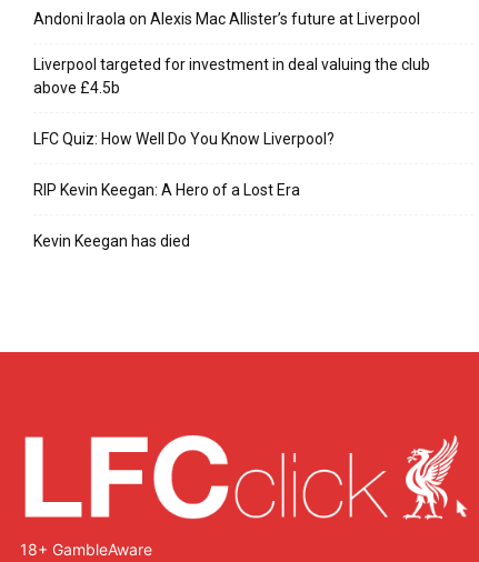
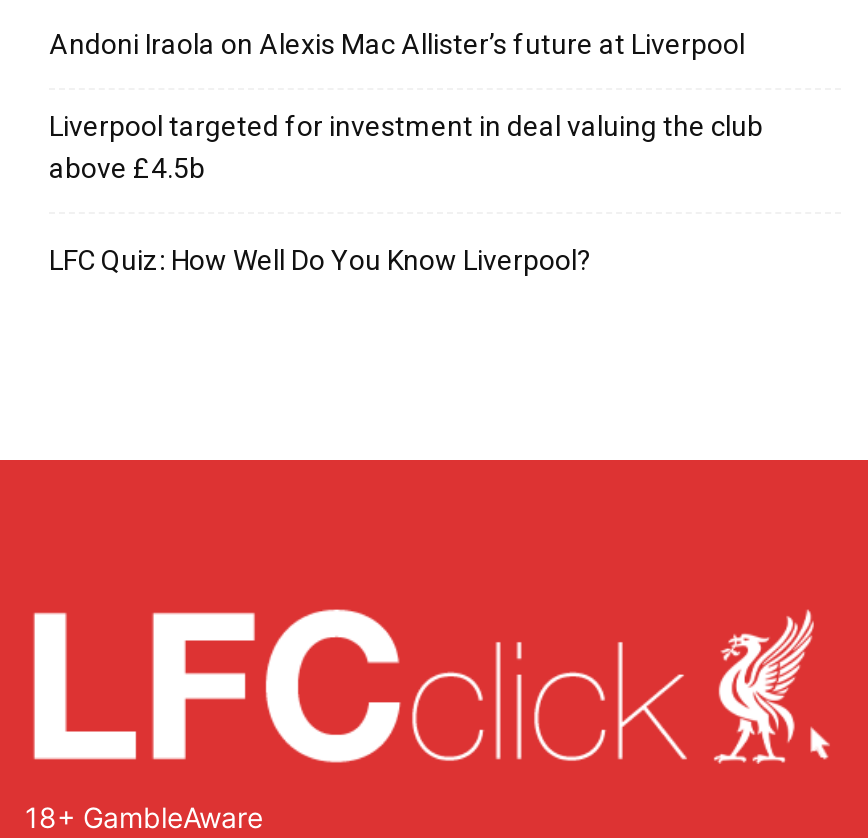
- RIP Kevin Keegan: A Hero of a Lost Era
- Kevin Keegan has died
